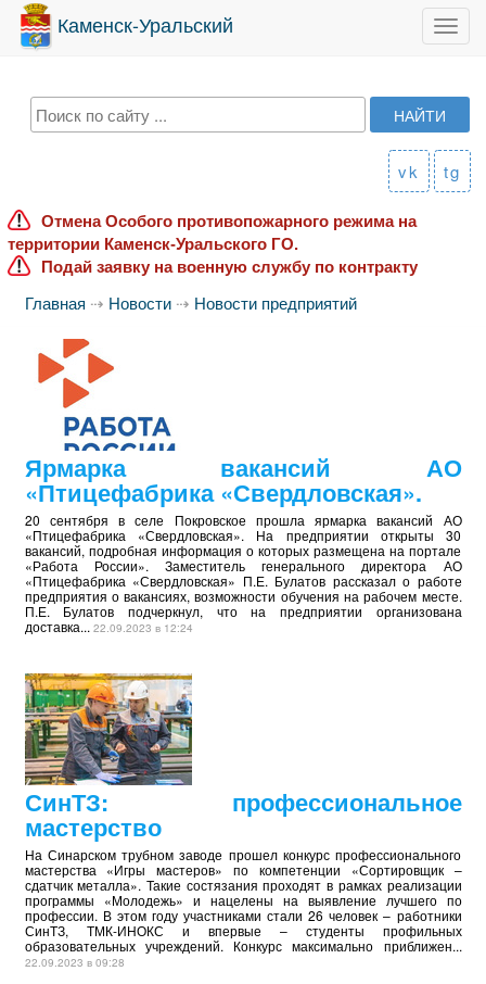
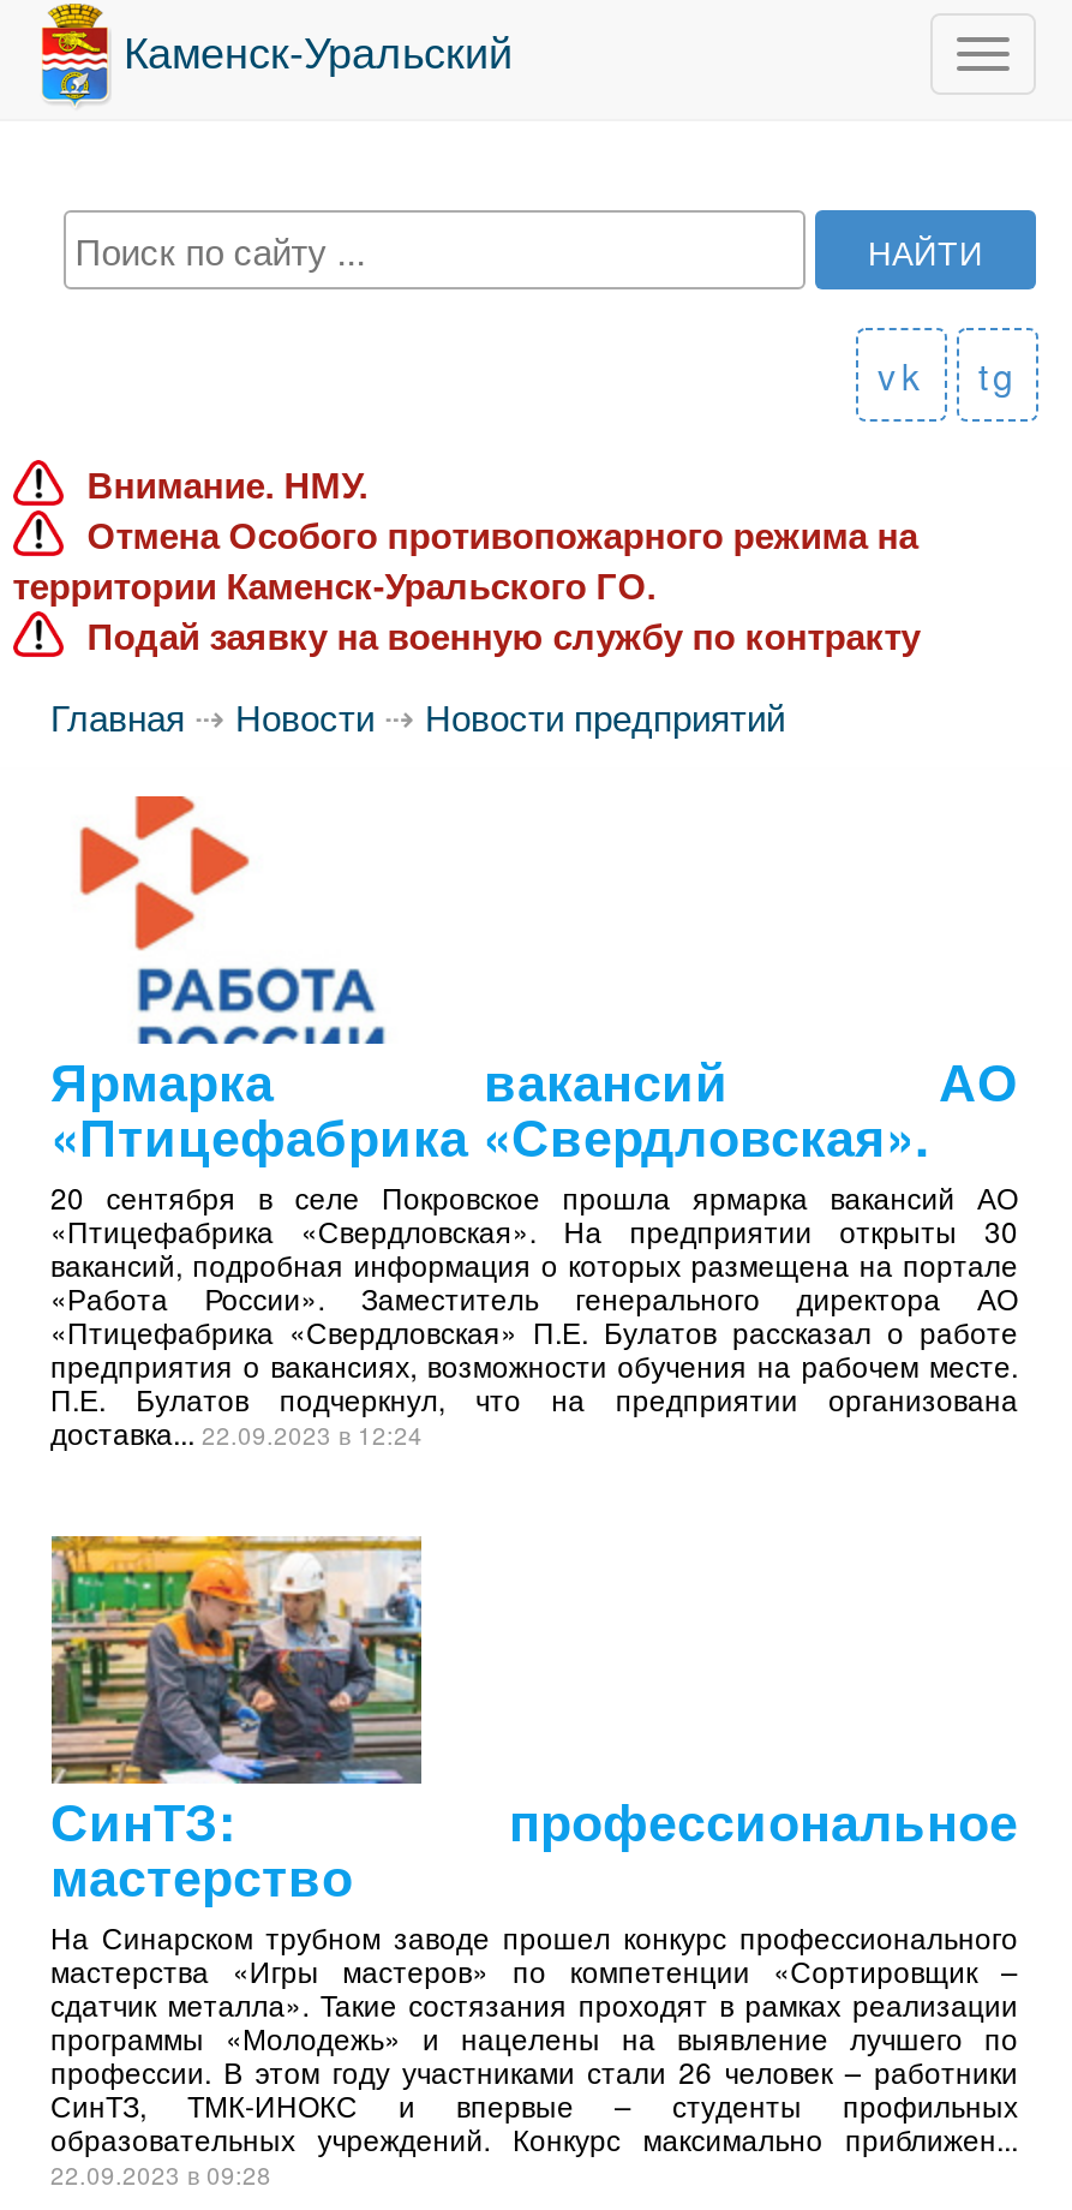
+ Внимание. НМУ.
